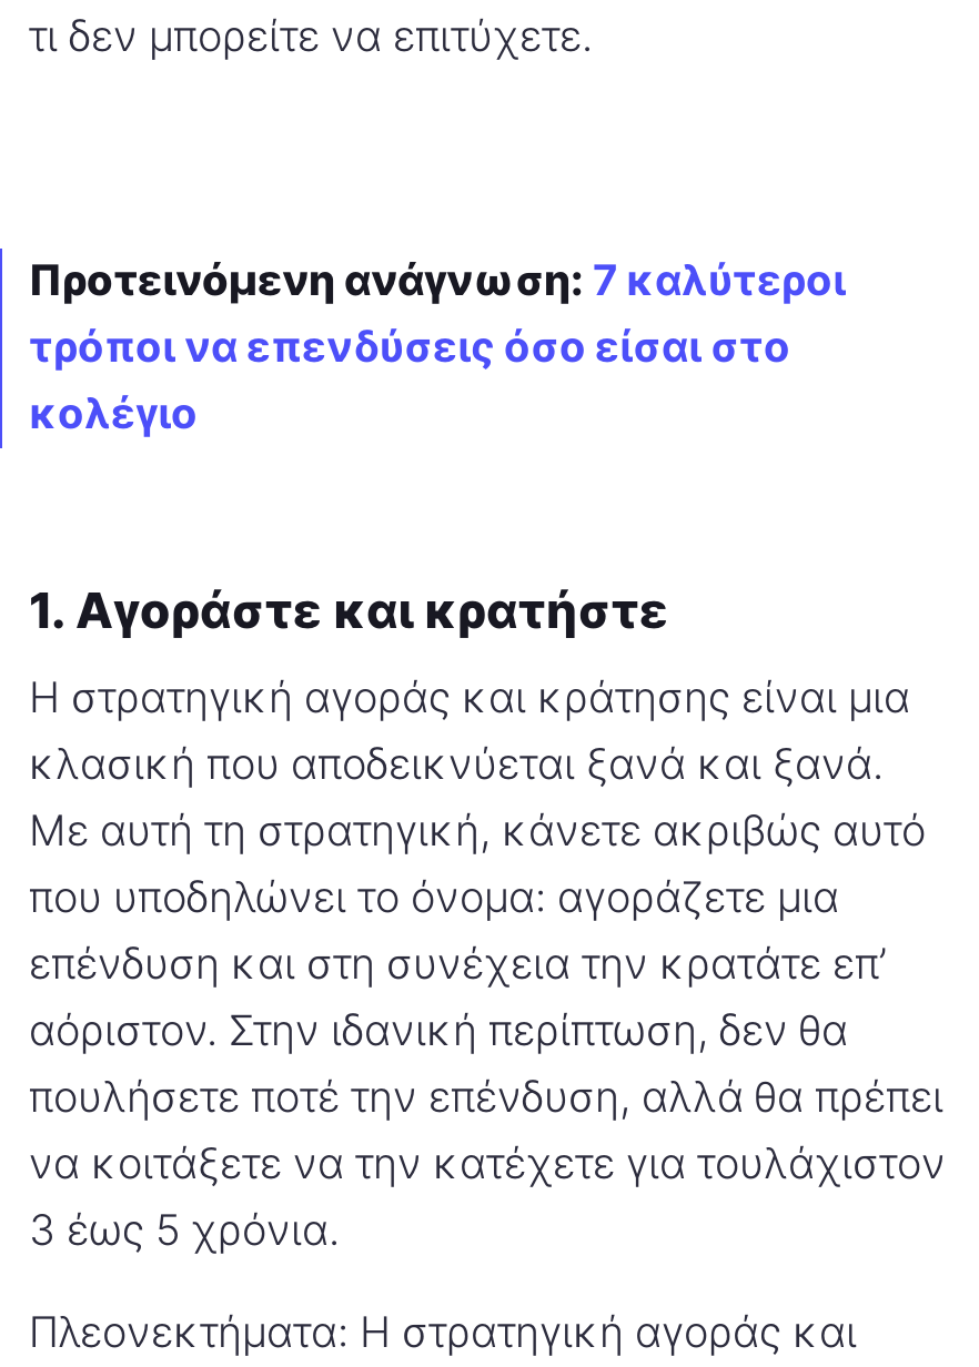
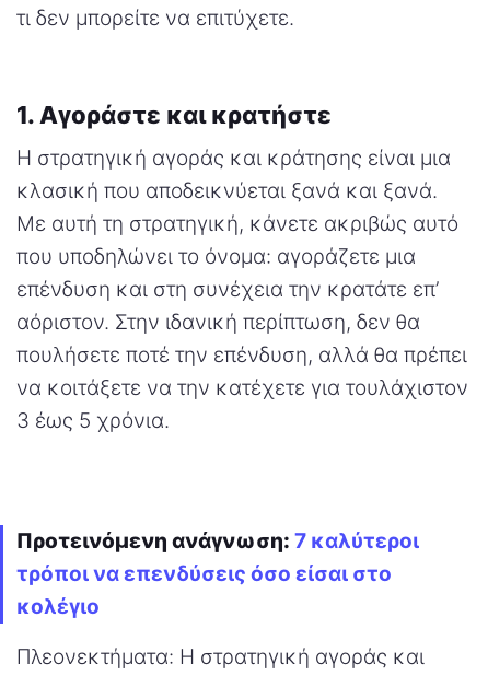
moved down: Προτεινόμενη ανάγνωση: 7 καλύτεροι | τρόποι να επενδύσεις όσο είσαι στο | κολέγιο

moved up: 1. Αγοράστε και κρατήστε | Η στρατηγική αγοράς και κράτησης είναι μια | κλασική που αποδεικνύεται ξανά και ξανά. | ... | να κοιτάξετε να την κατέχετε για τουλάχιστον | 3 έως 5 χρόνια.
